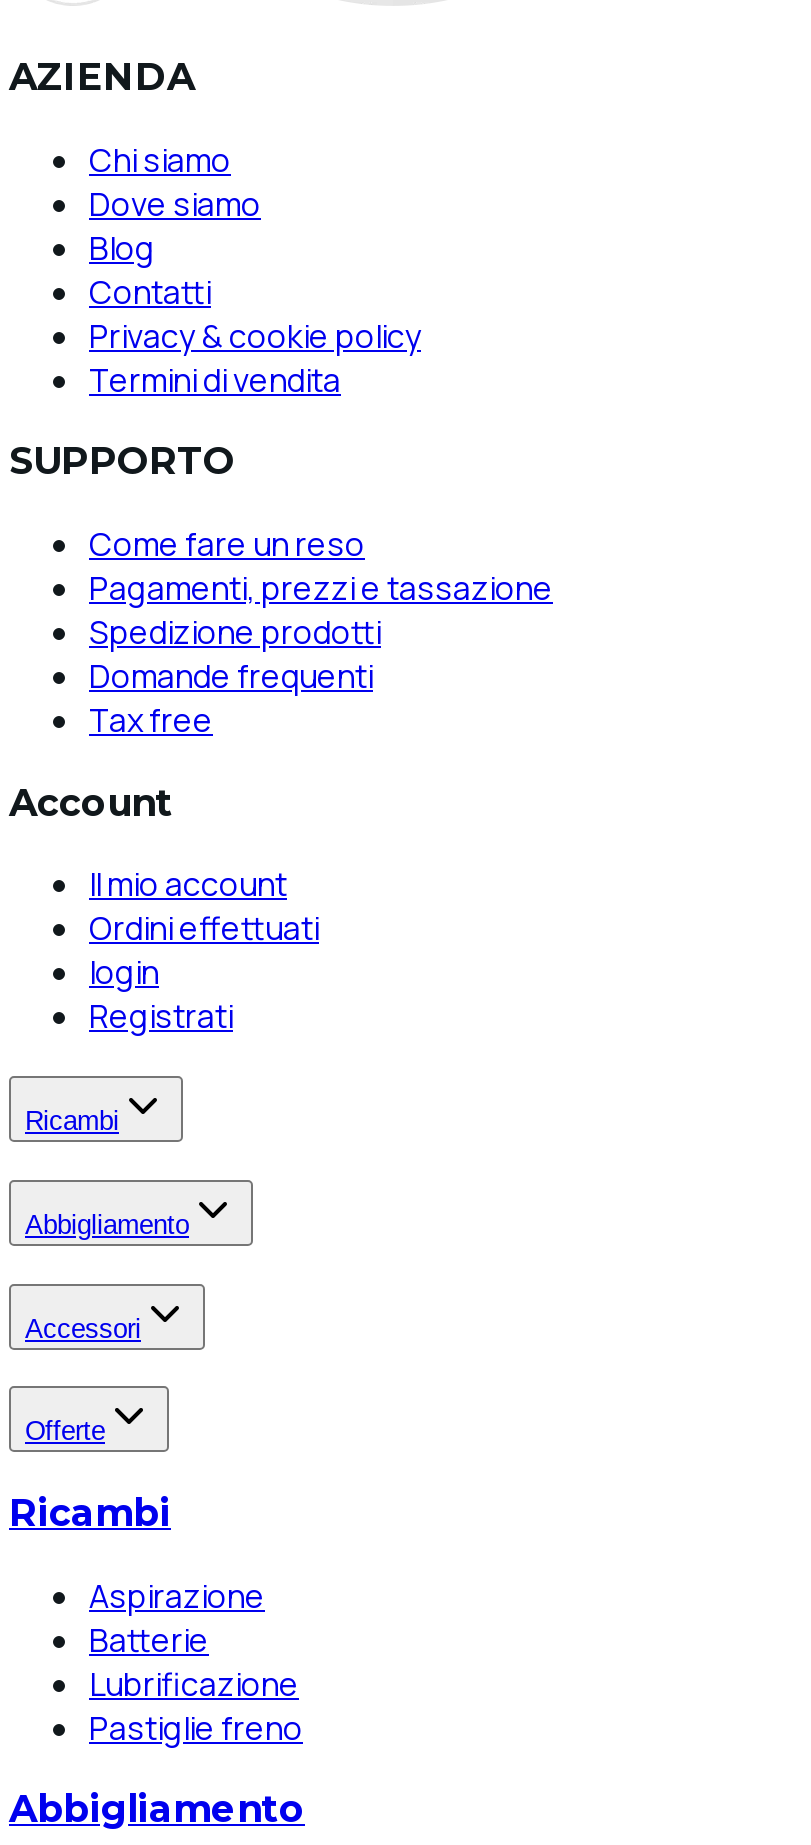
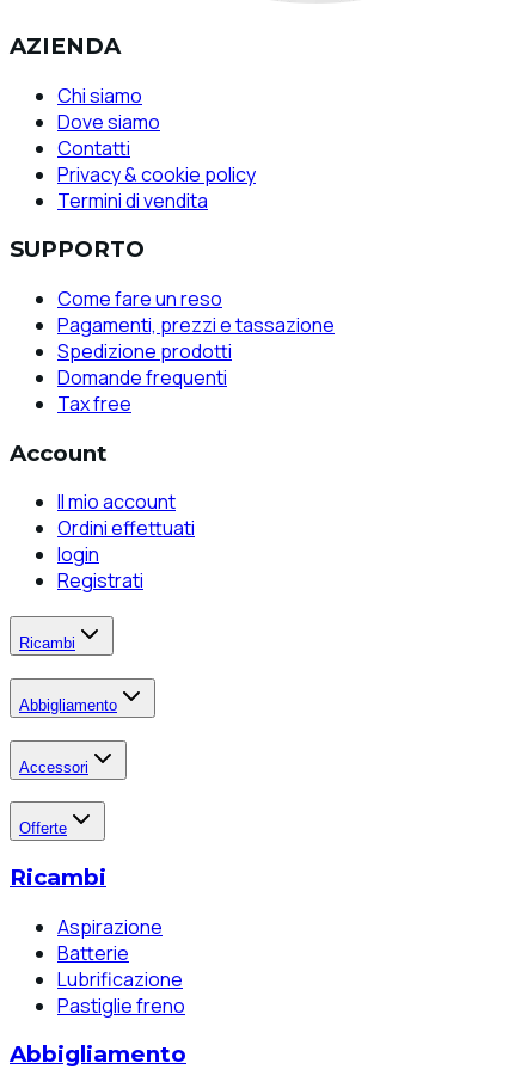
- Blog
